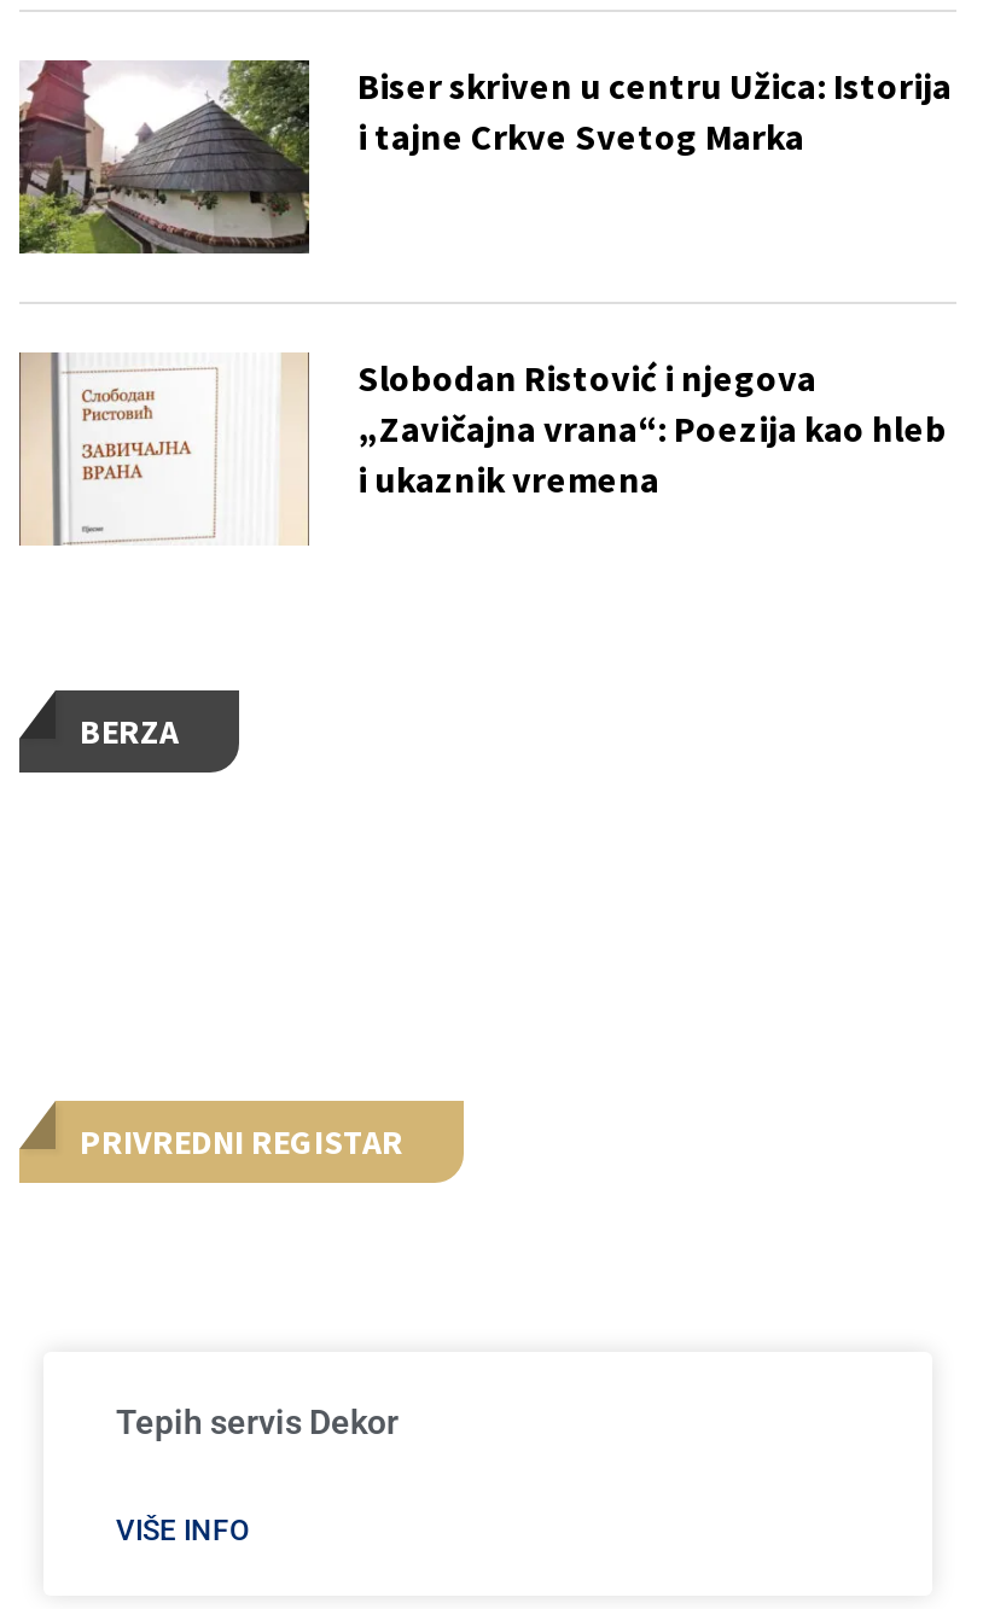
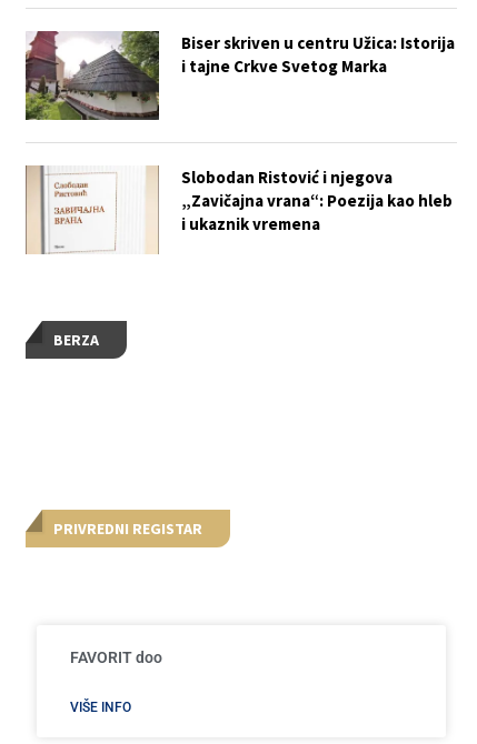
- Tepih servis Dekor
+ FAVORIT doo
